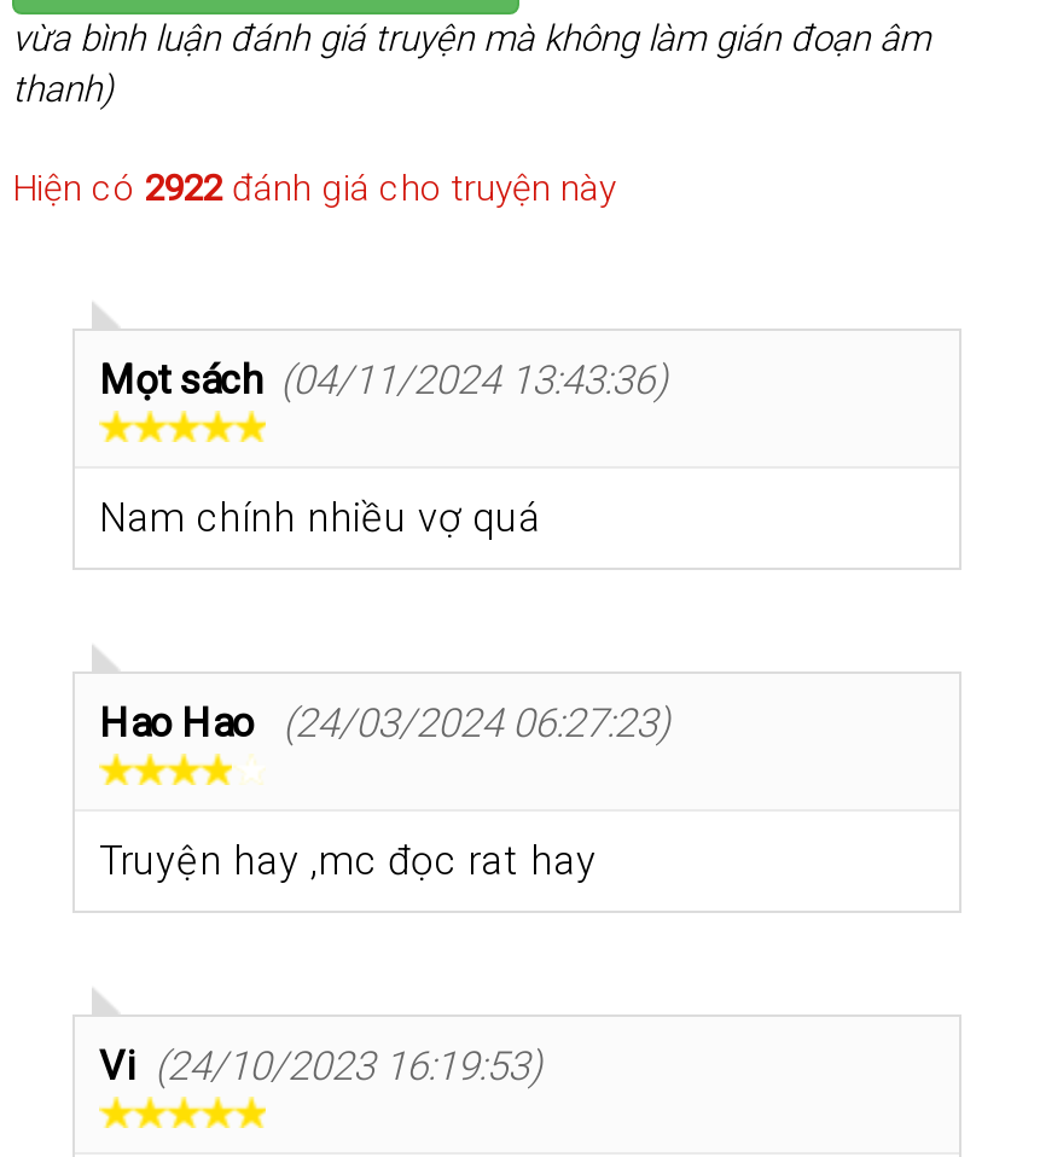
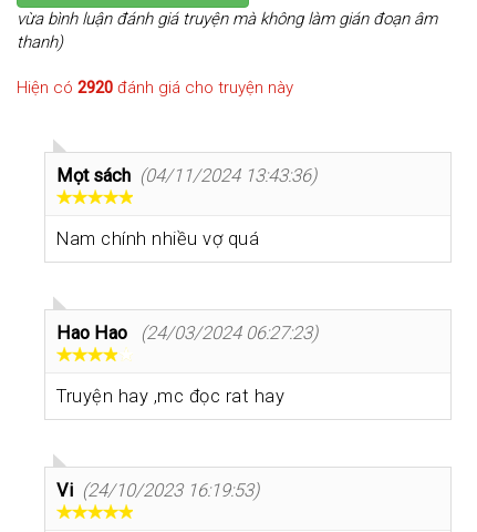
- Hiện có 2922 đánh giá cho truyện này
+ Hiện có 2920 đánh giá cho truyện này
